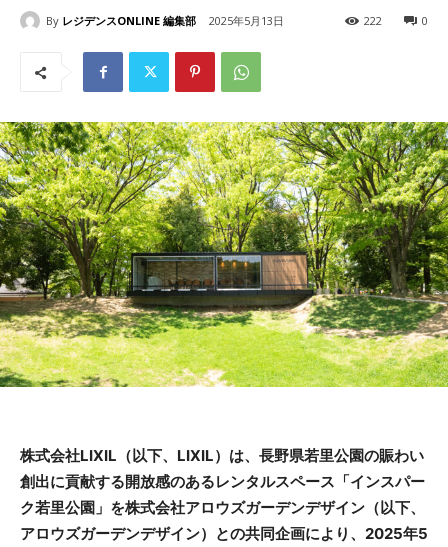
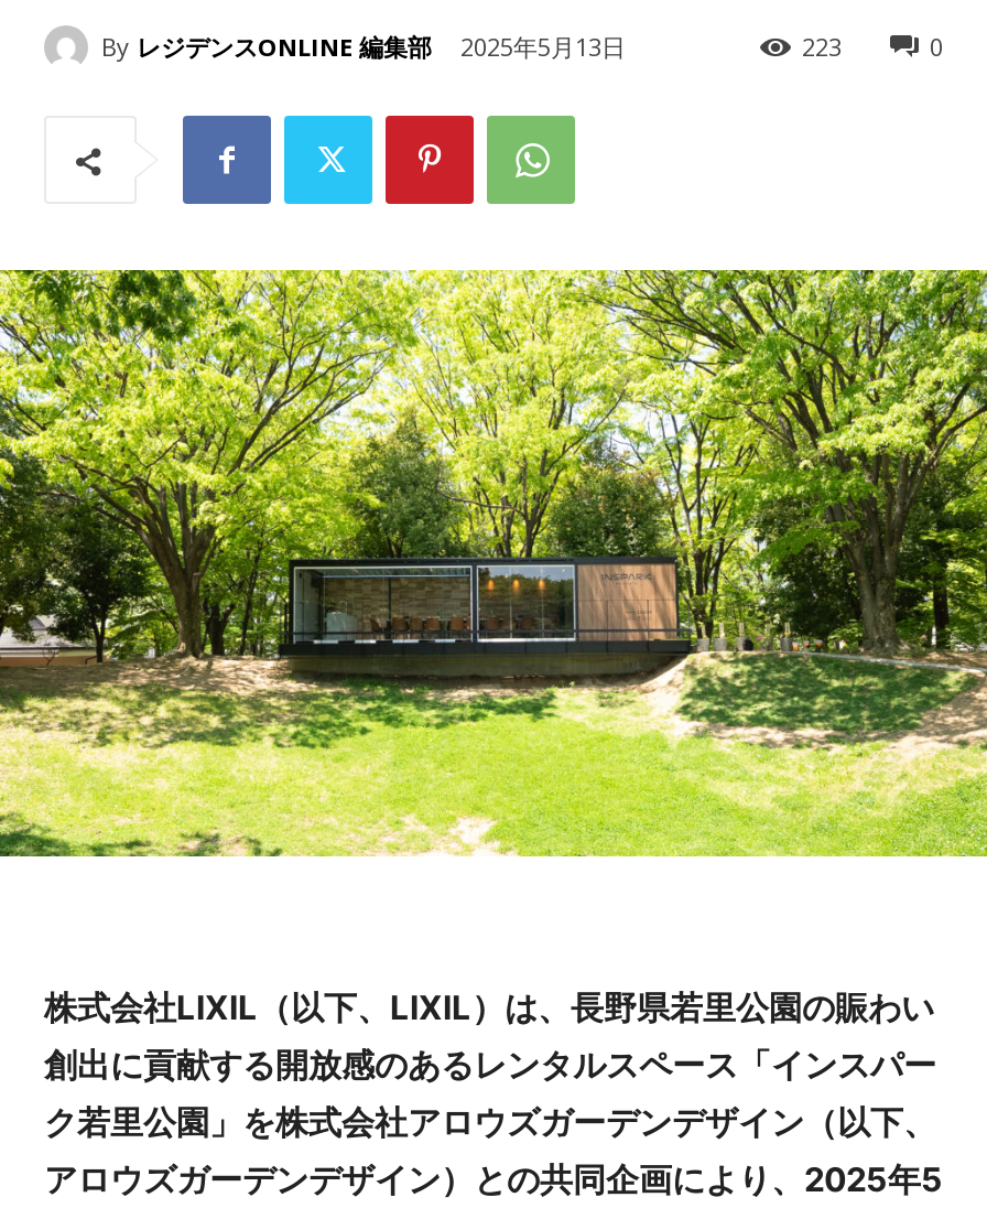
- 222
+ 223
